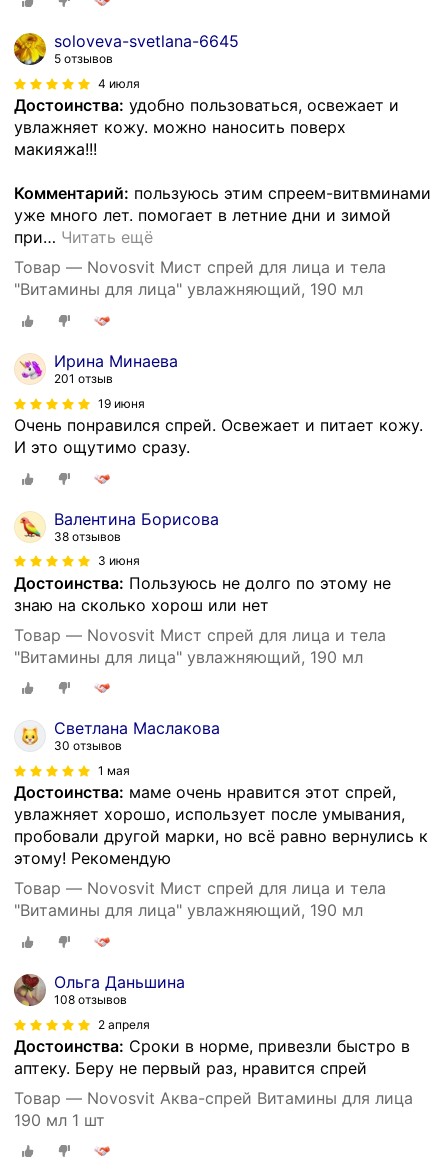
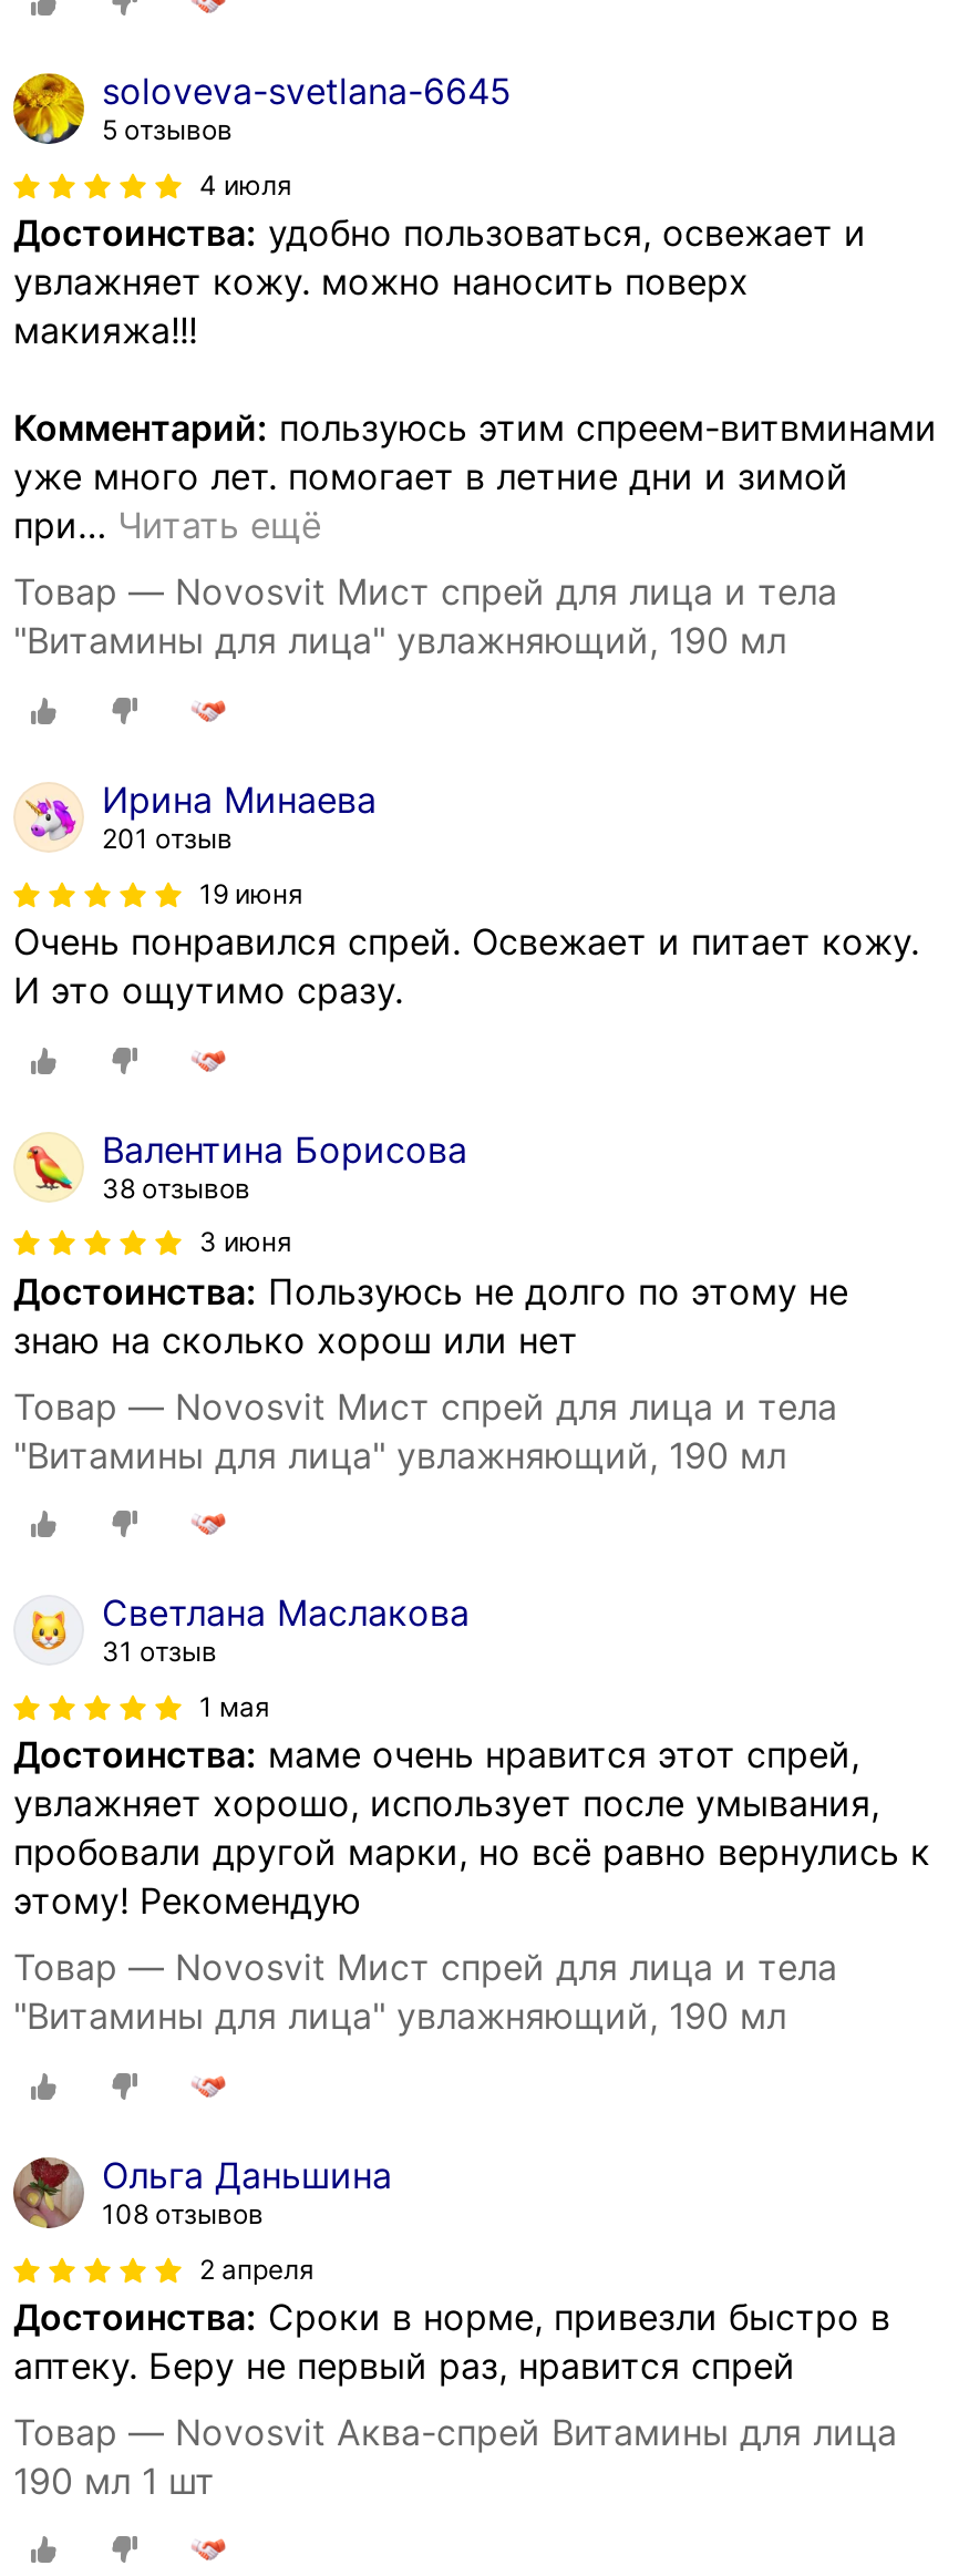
- 30 отзывов
+ 31 отзыв
